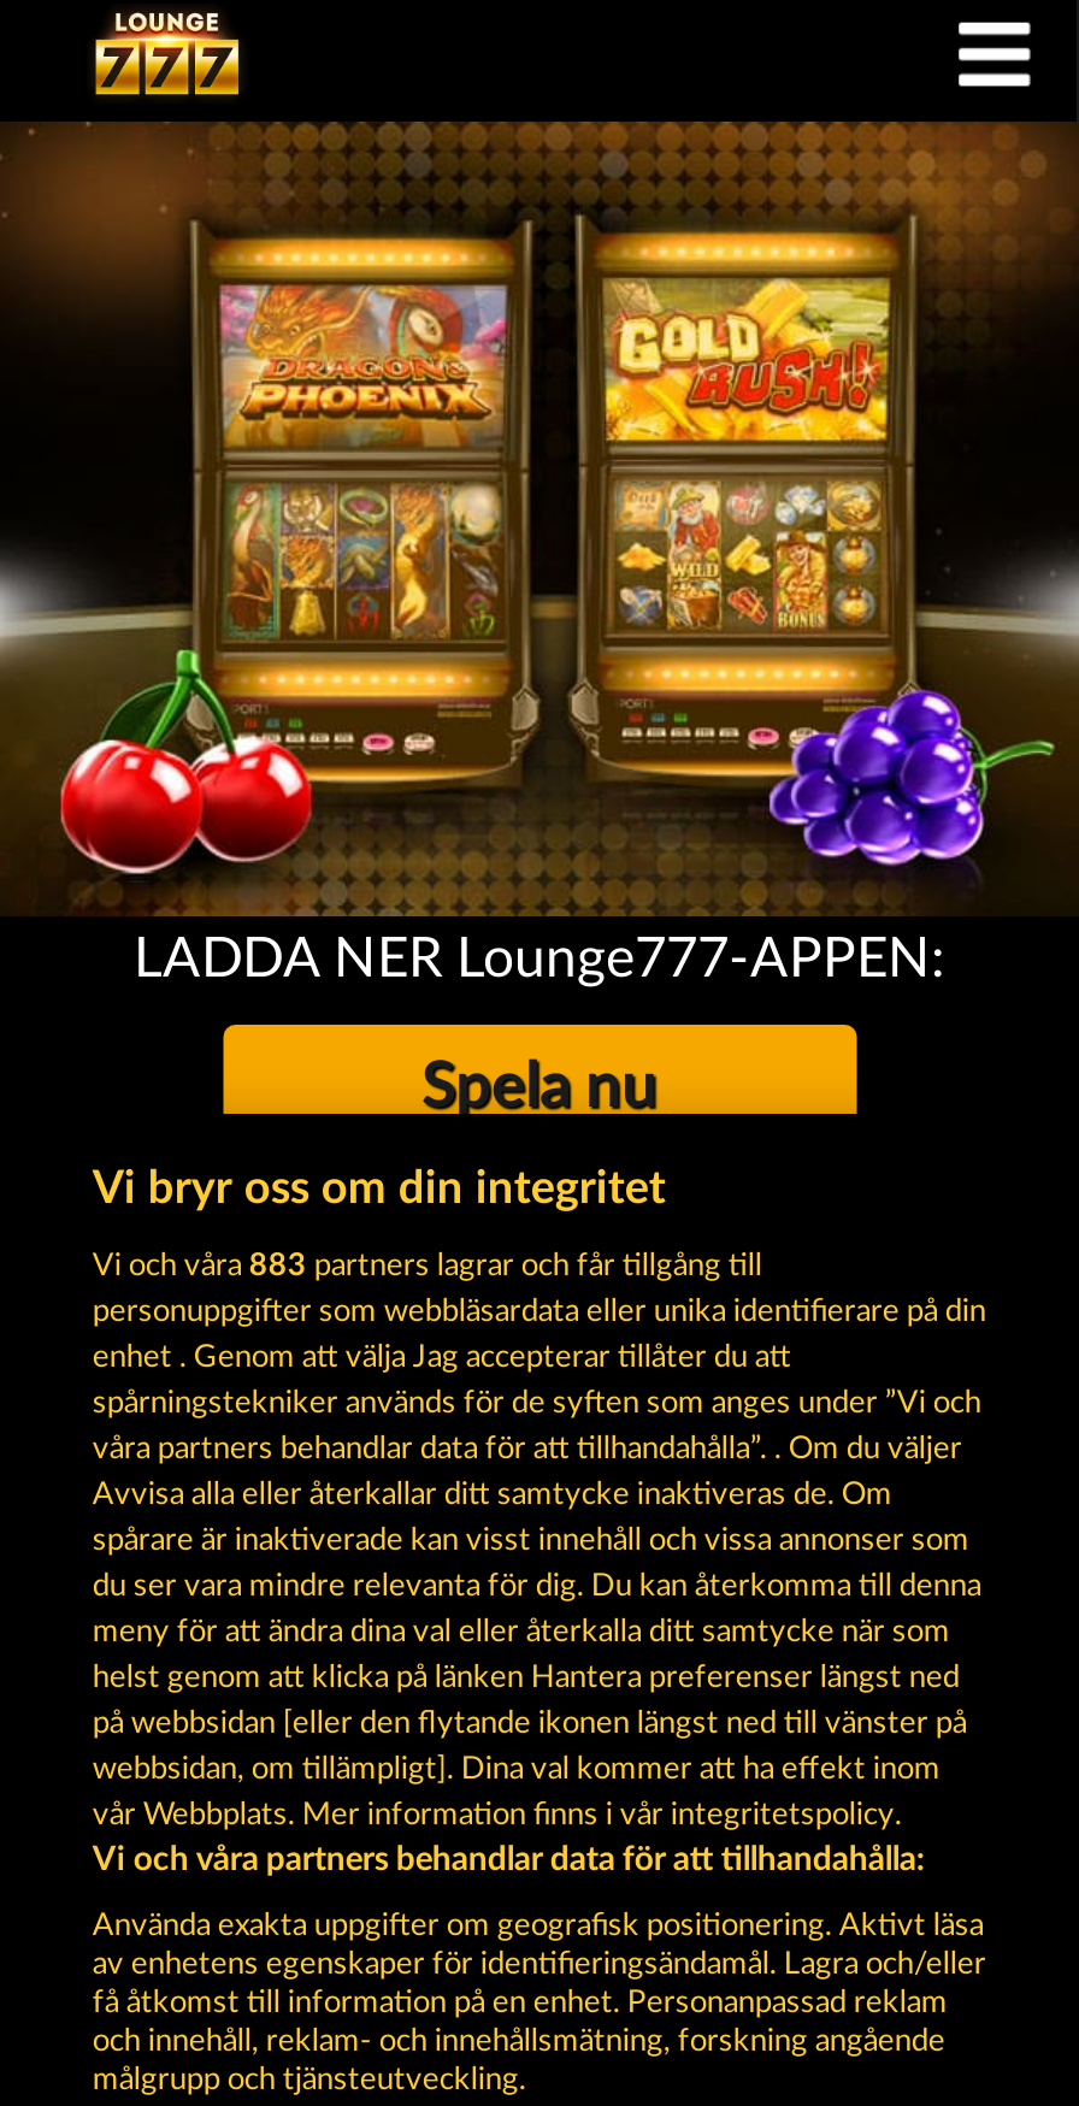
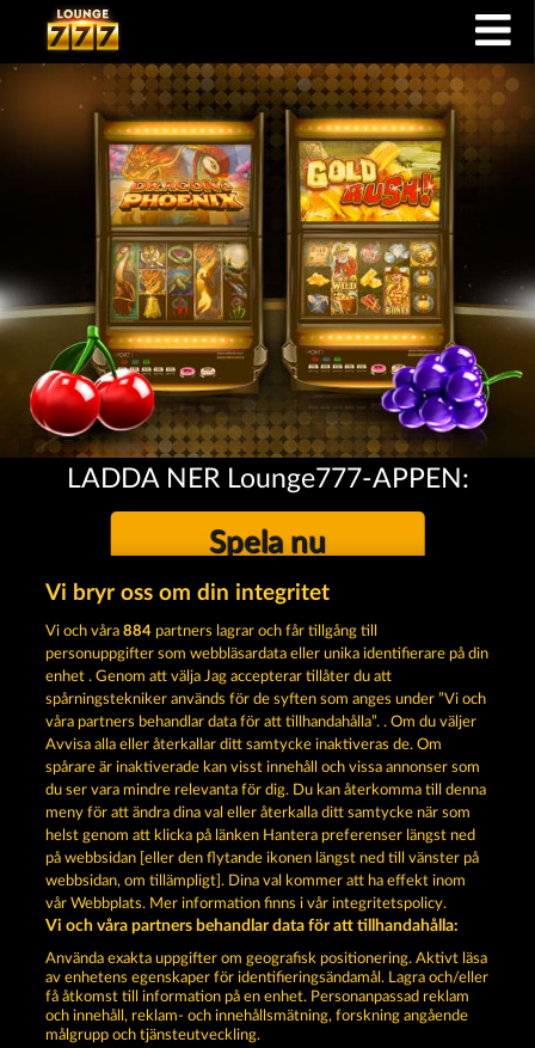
- Vi och våra 883 partners lagrar och får tillgång till
+ Vi och våra 884 partners lagrar och får tillgång till
